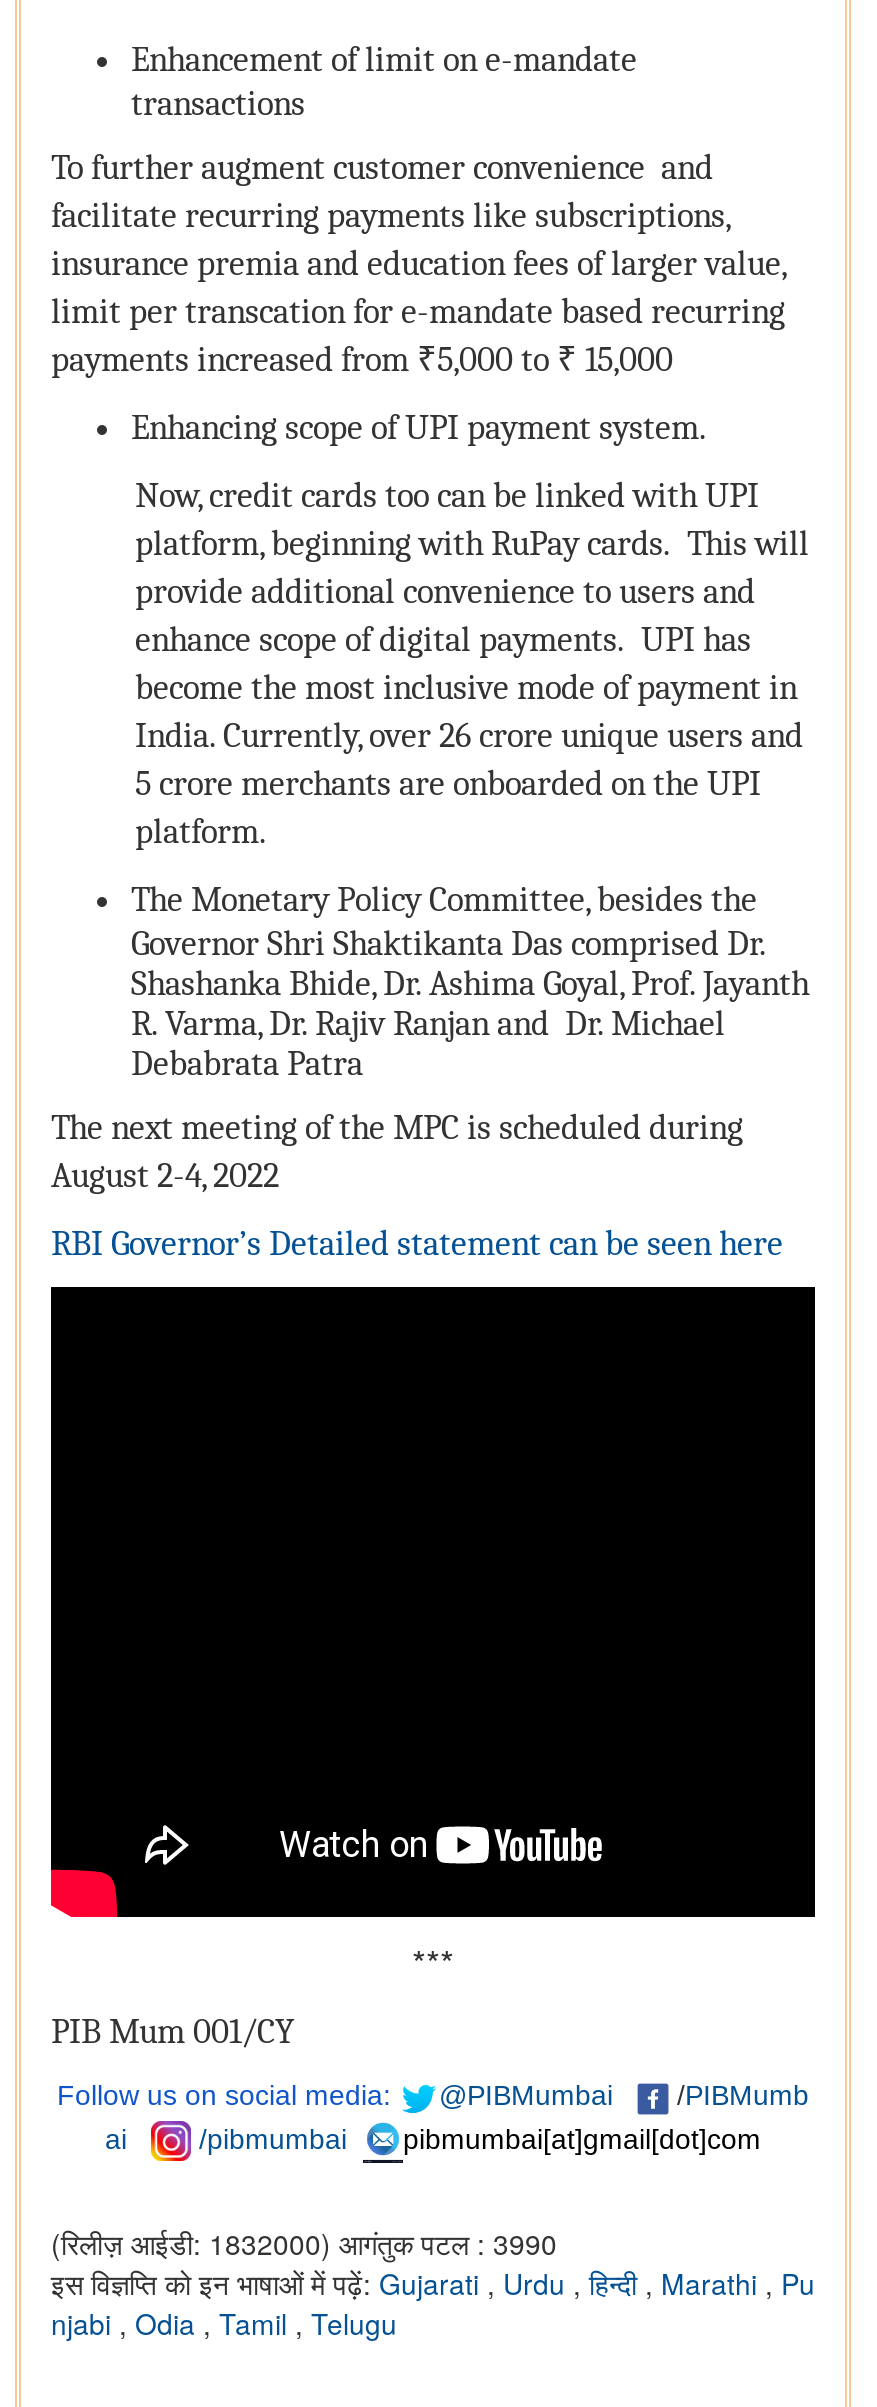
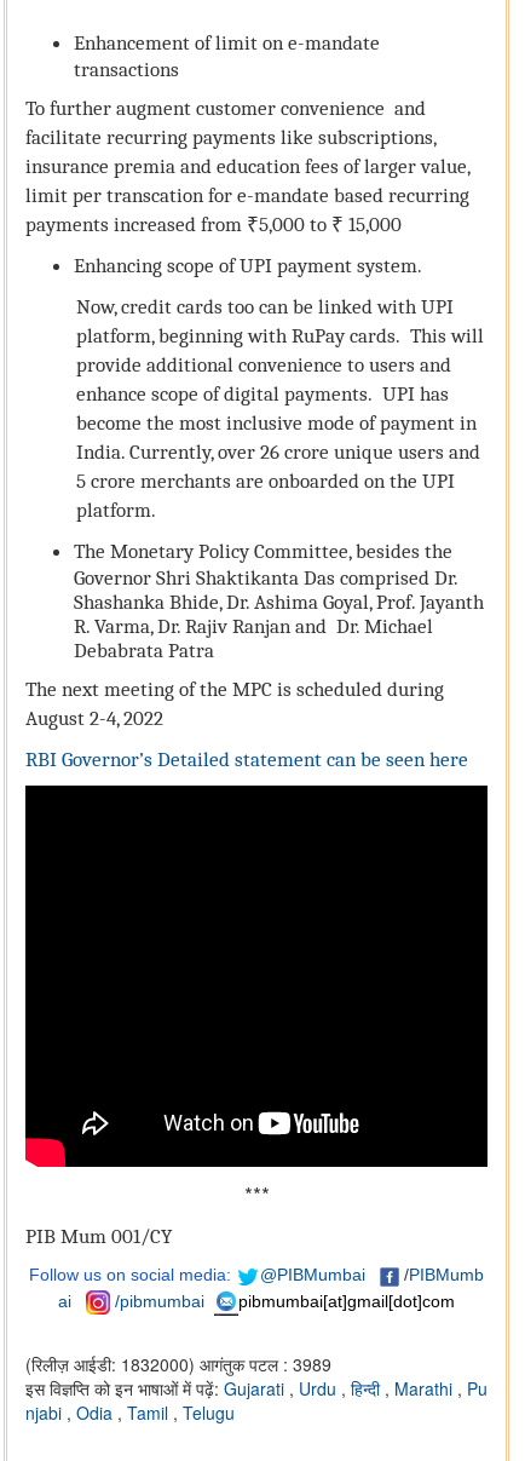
- (रिलीज़ आईडी: 1832000) आगंतुक पटल : 3990
+ (रिलीज़ आईडी: 1832000) आगंतुक पटल : 3989
